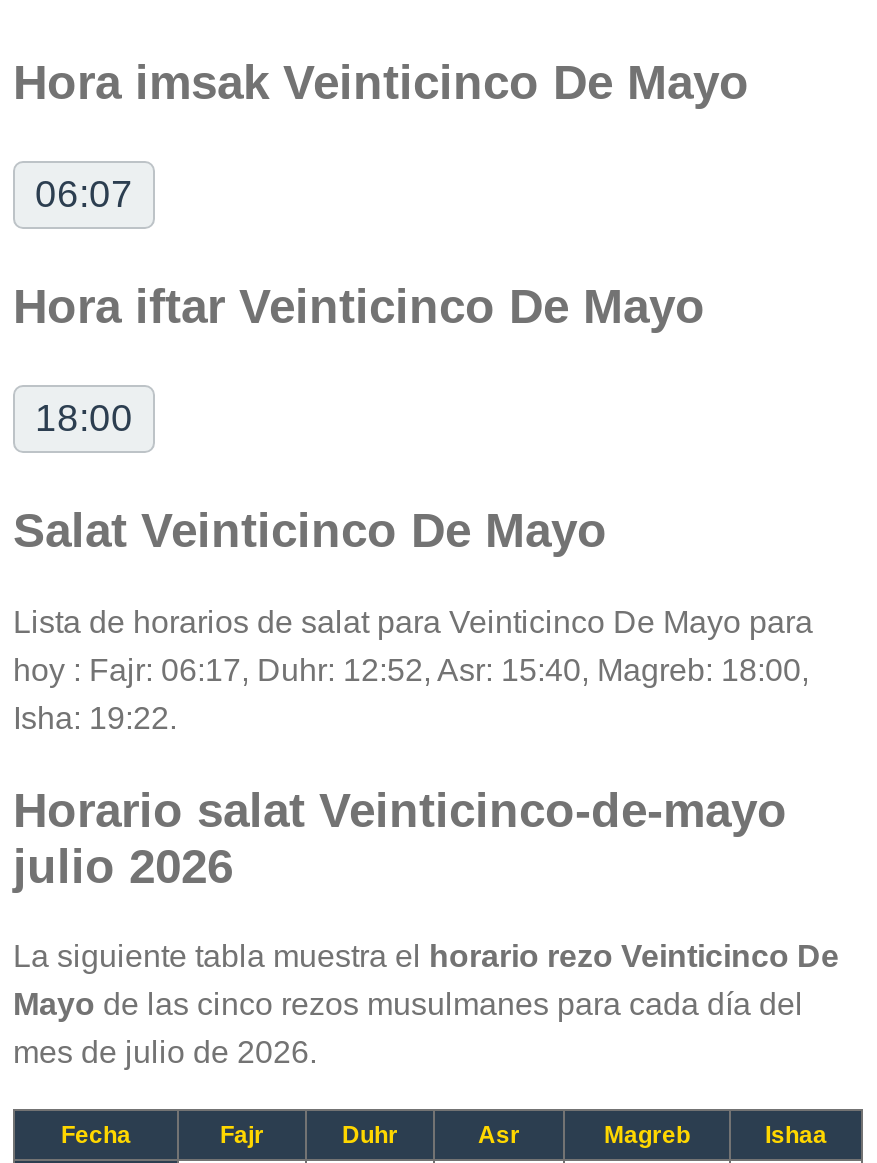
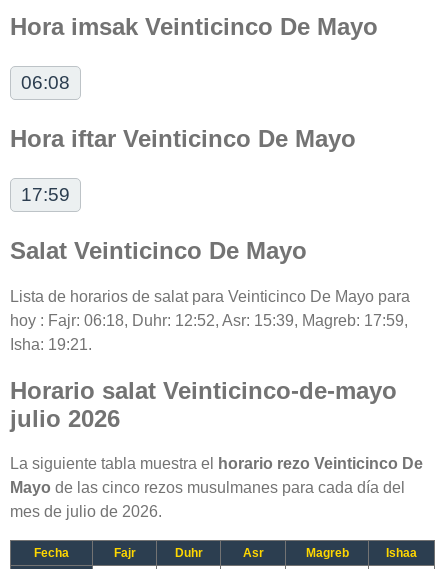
- 06:07
+ 06:08

- 18:00
+ 17:59

- hoy : Fajr: 06:17, Duhr: 12:52, Asr: 15:40, Magreb: 18:00,
+ hoy : Fajr: 06:18, Duhr: 12:52, Asr: 15:39, Magreb: 17:59,

- Isha: 19:22.
+ Isha: 19:21.
